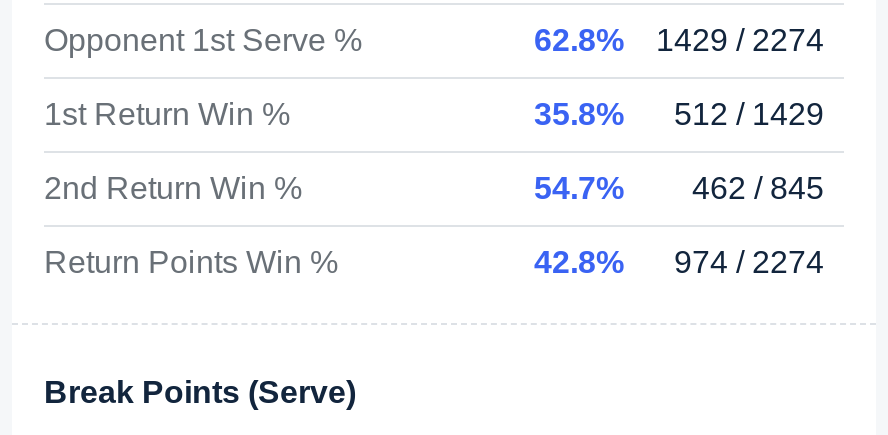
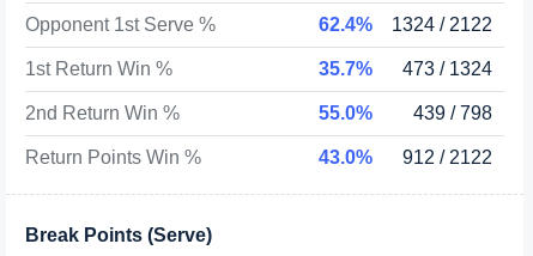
- 62.8%
+ 62.4%

- 1429 / 2274
+ 1324 / 2122

- 35.8%
+ 35.7%

- 512 / 1429
+ 473 / 1324

- 54.7%
+ 55.0%

- 462 / 845
+ 439 / 798

- 42.8%
+ 43.0%

- 974 / 2274
+ 912 / 2122
